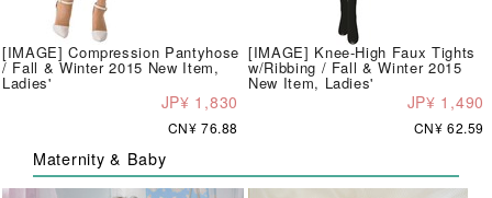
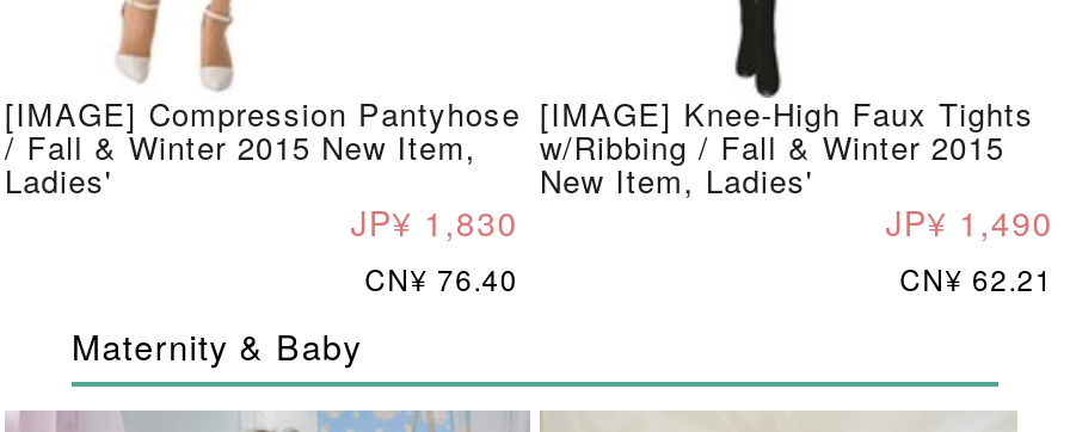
- CN¥ 76.88
+ CN¥ 76.40

- CN¥ 62.59
+ CN¥ 62.21
